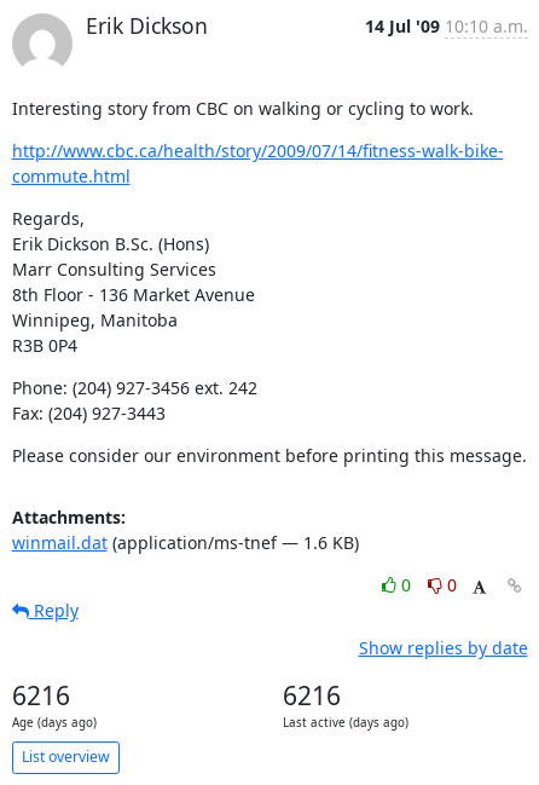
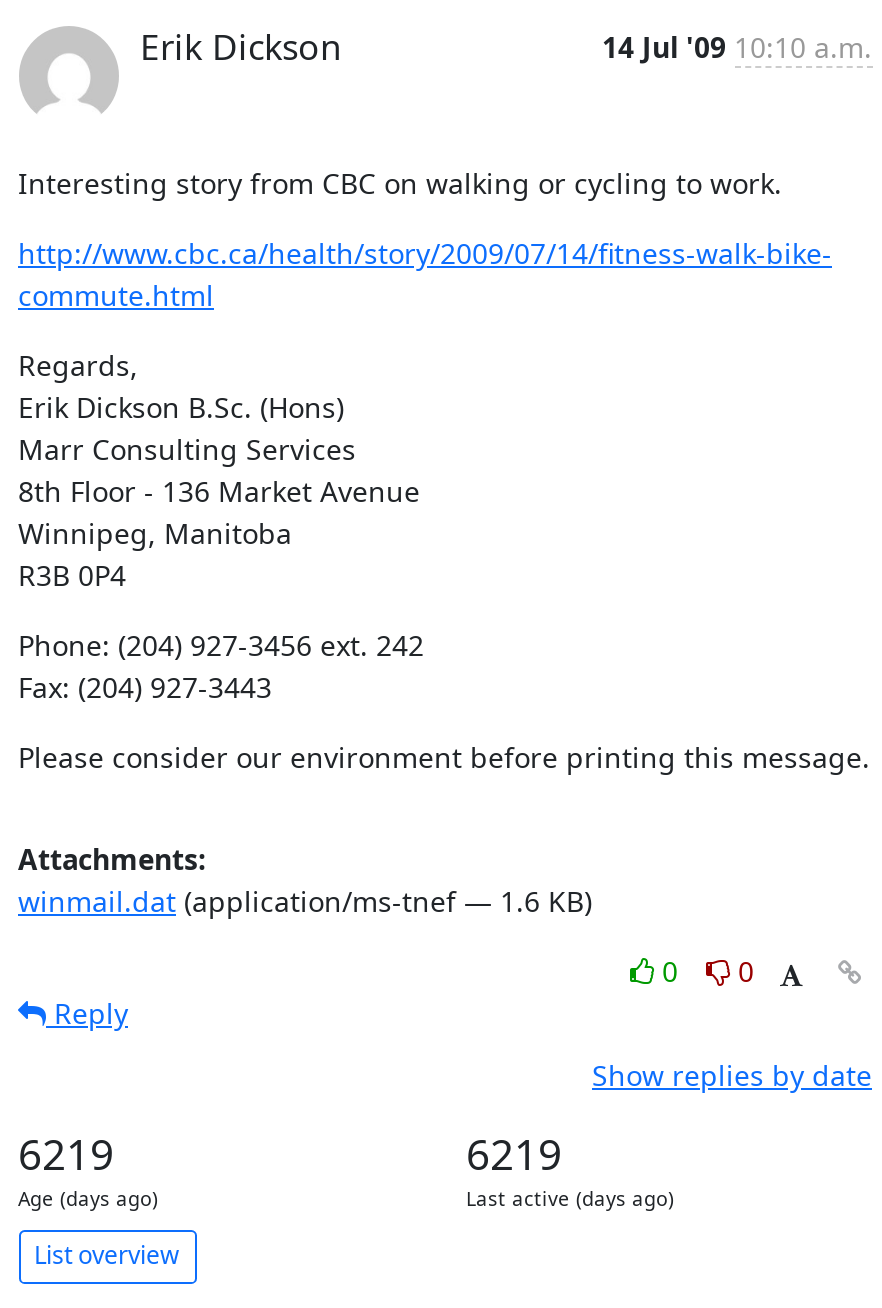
- 6216
+ 6219

- 6216
+ 6219
